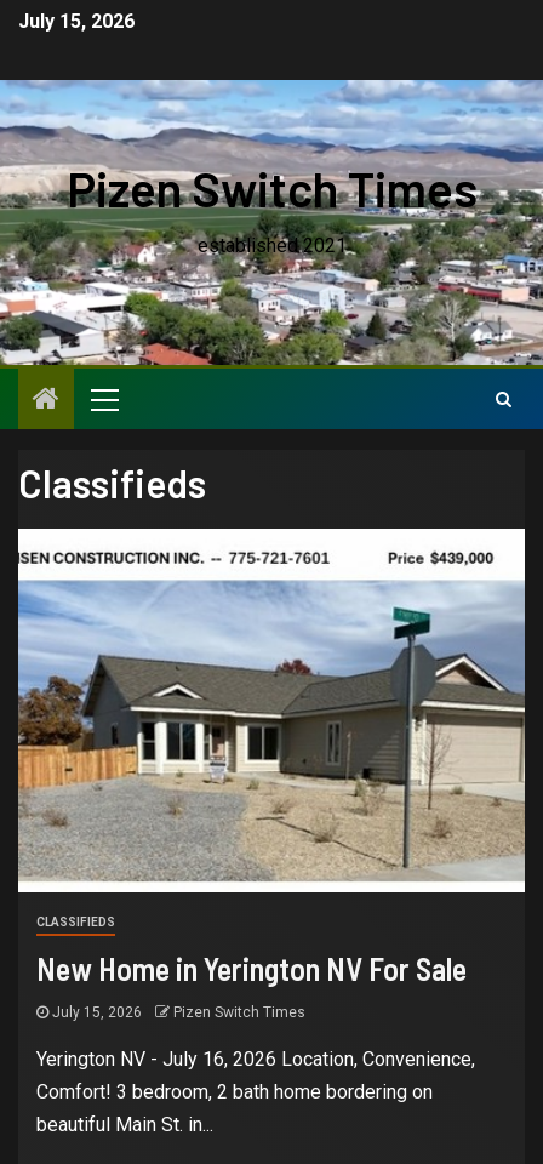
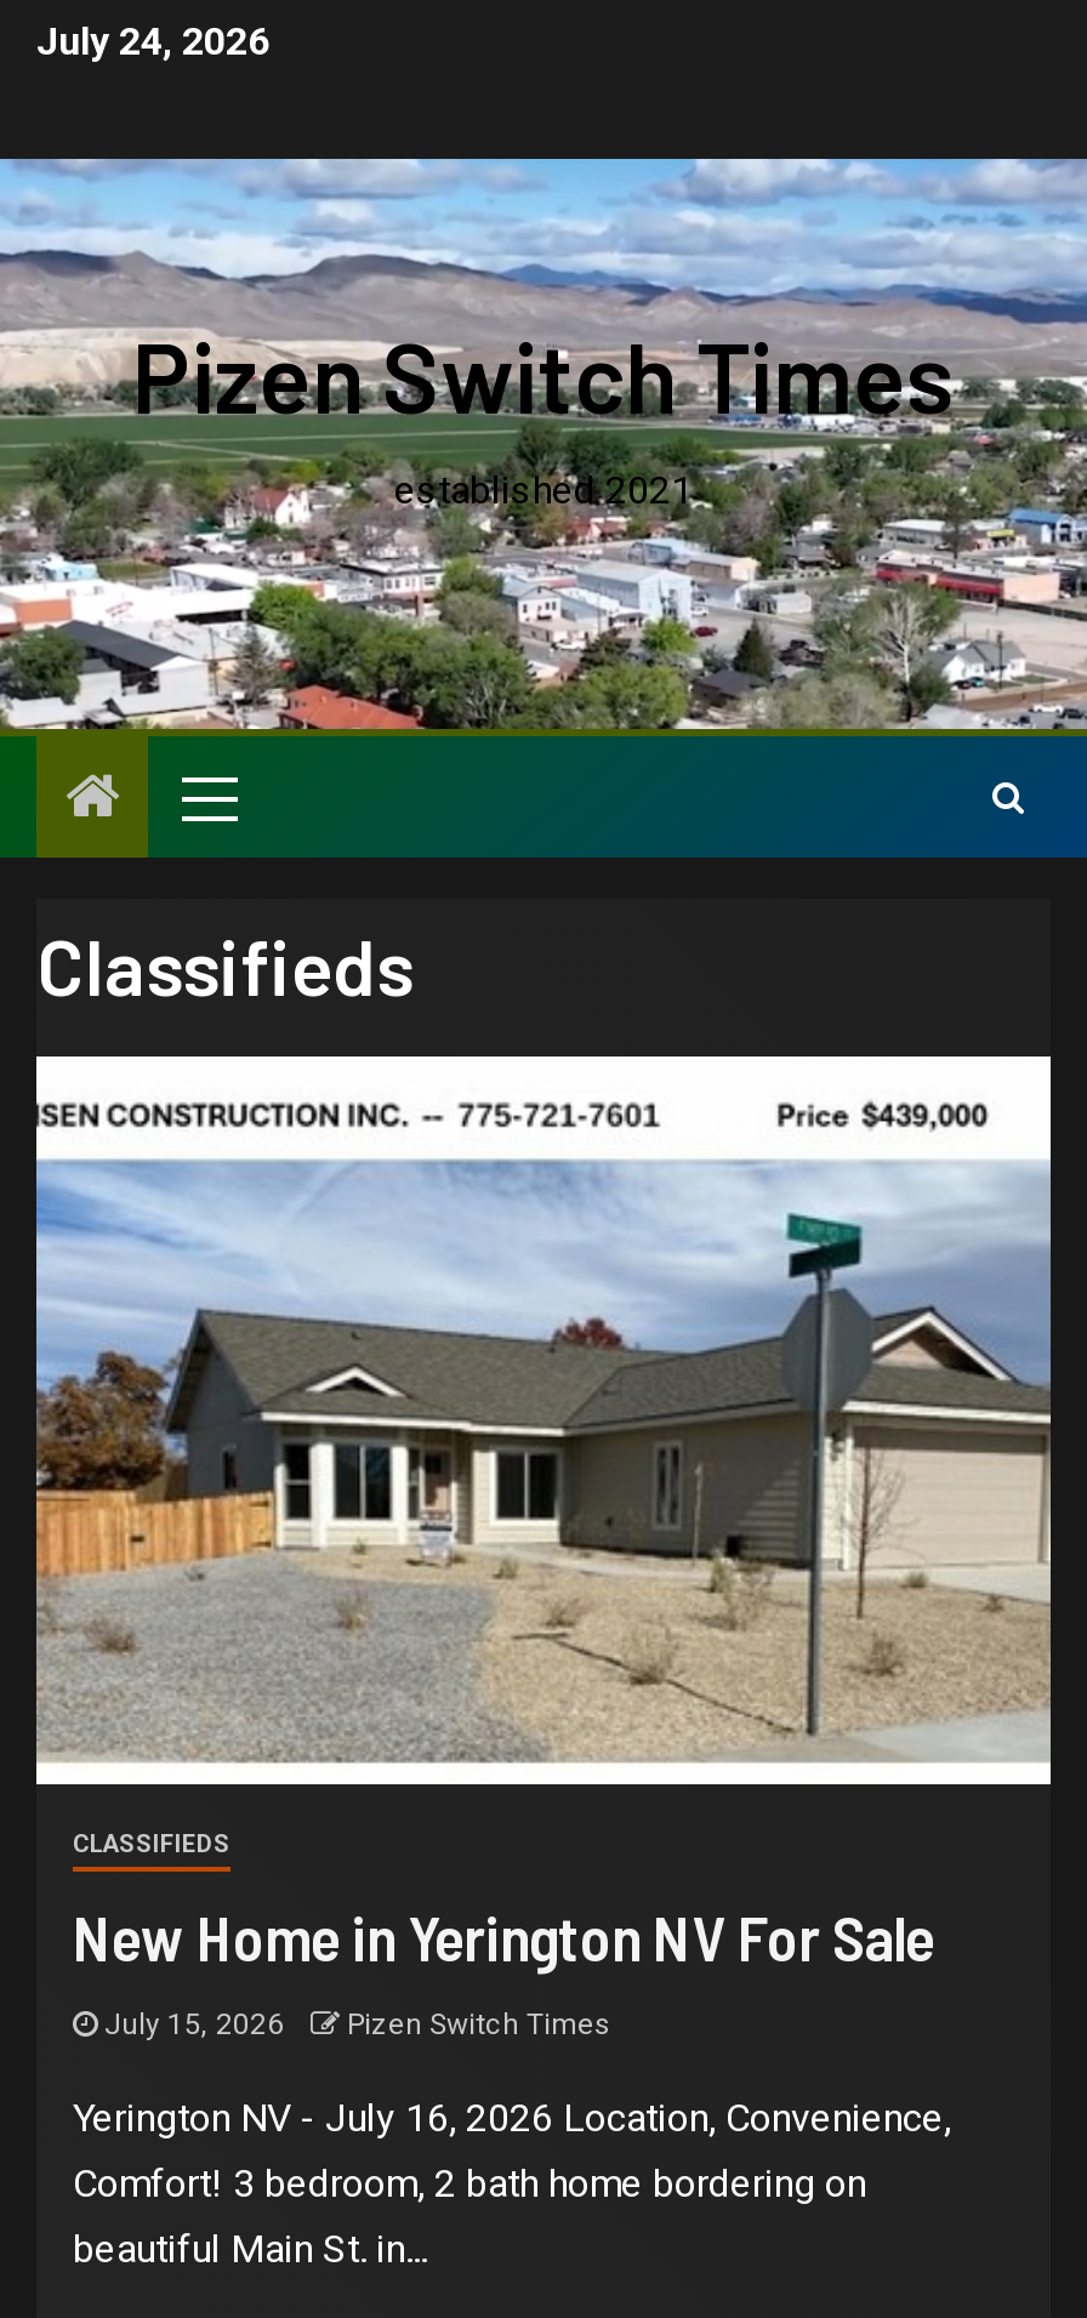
- July 15, 2026
+ July 24, 2026
